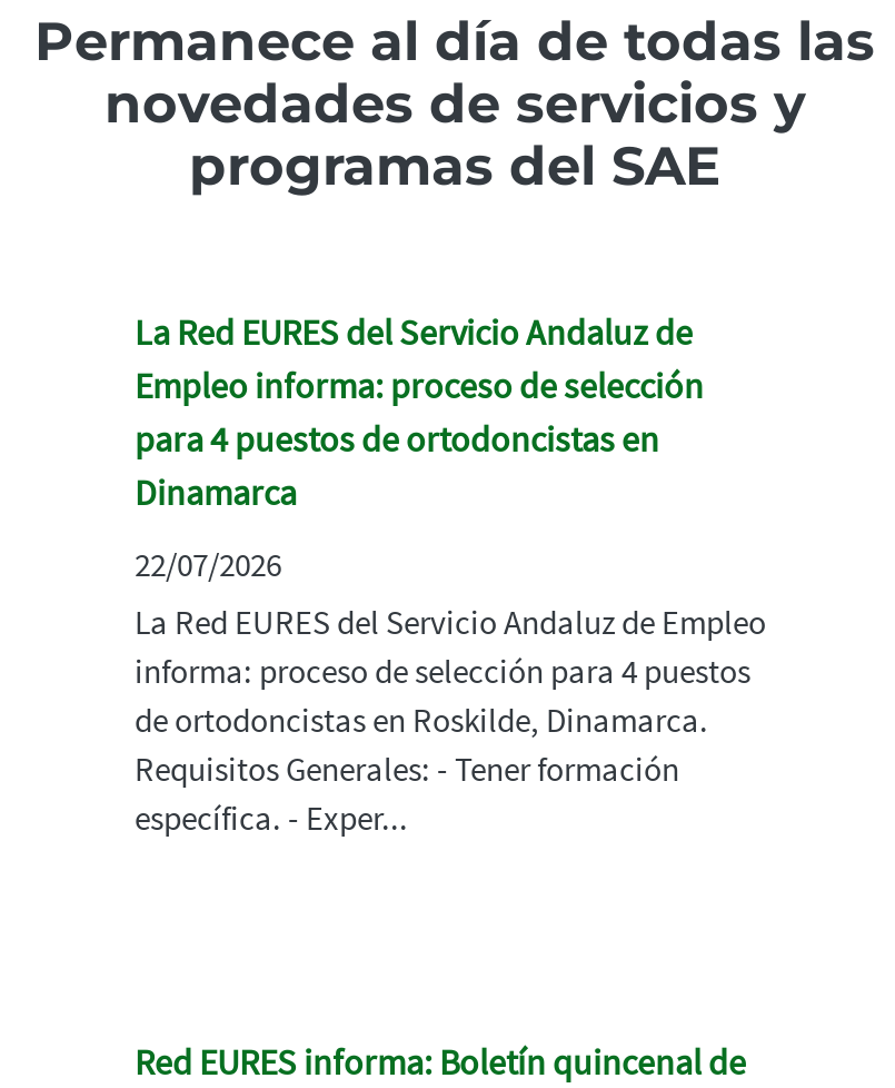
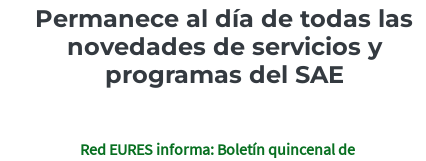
- La Red EURES del Servicio Andaluz de
- Empleo informa: proceso de selección
- para 4 puestos de ortodoncistas en
- Dinamarca
- 22/07/2026
- La Red EURES del Servicio Andaluz de Empleo
- informa: proceso de selección para 4 puestos
- de ortodoncistas en Roskilde, Dinamarca.
- Requisitos Generales: - Tener formación
- específica. - Exper...
